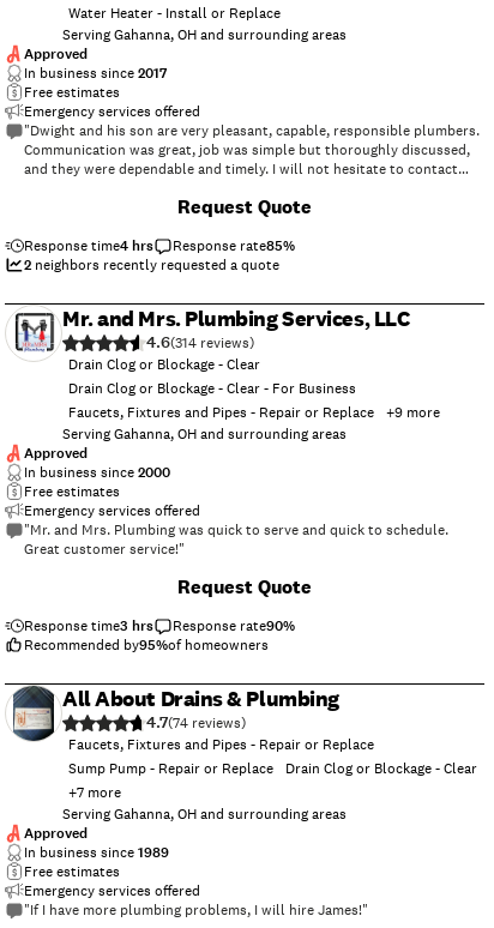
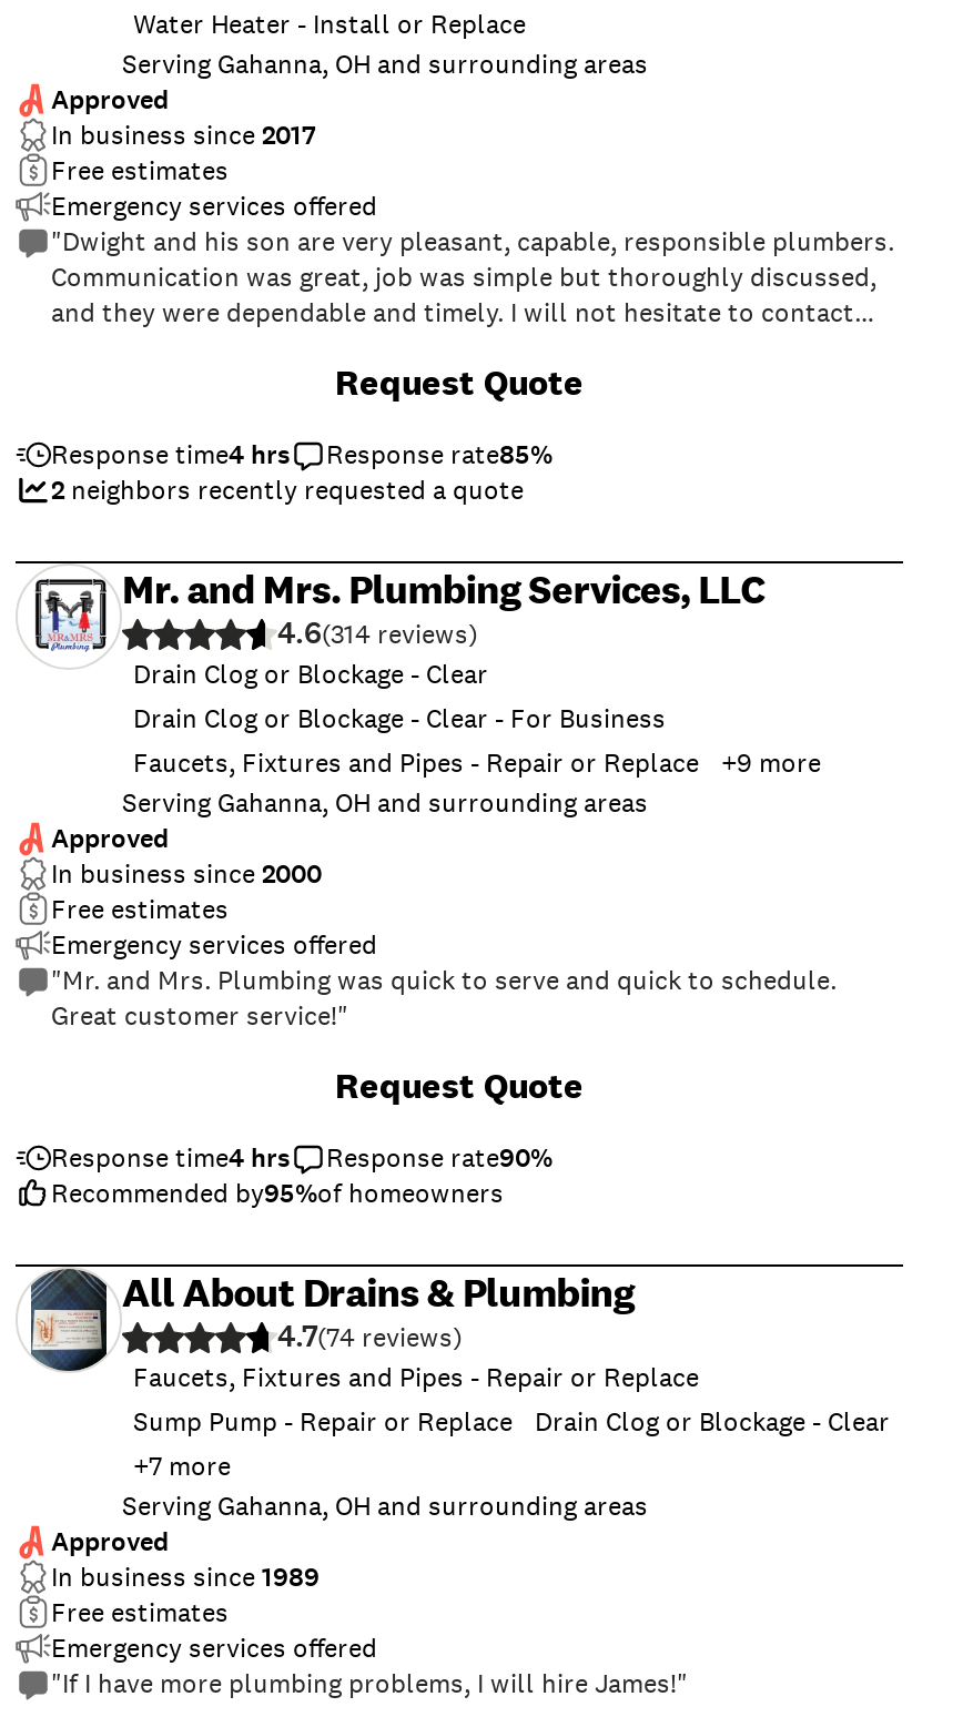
- Response time3 hrs
+ Response time4 hrs
